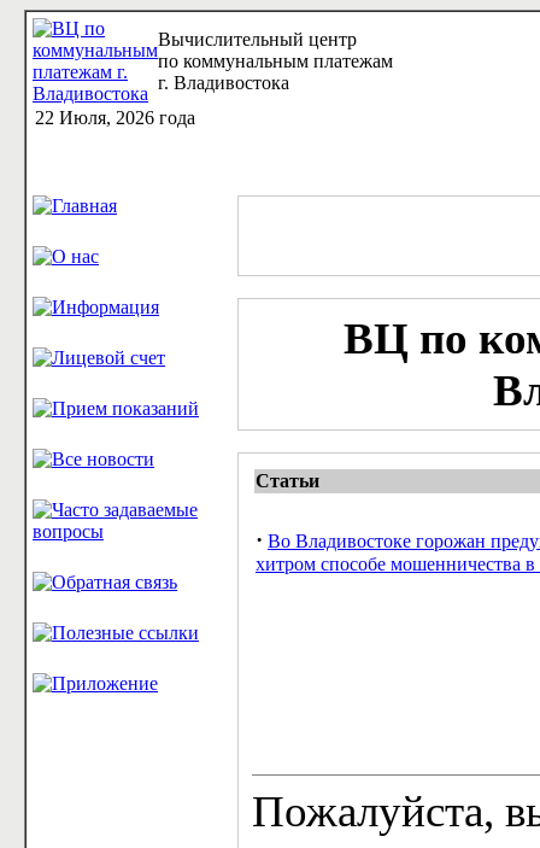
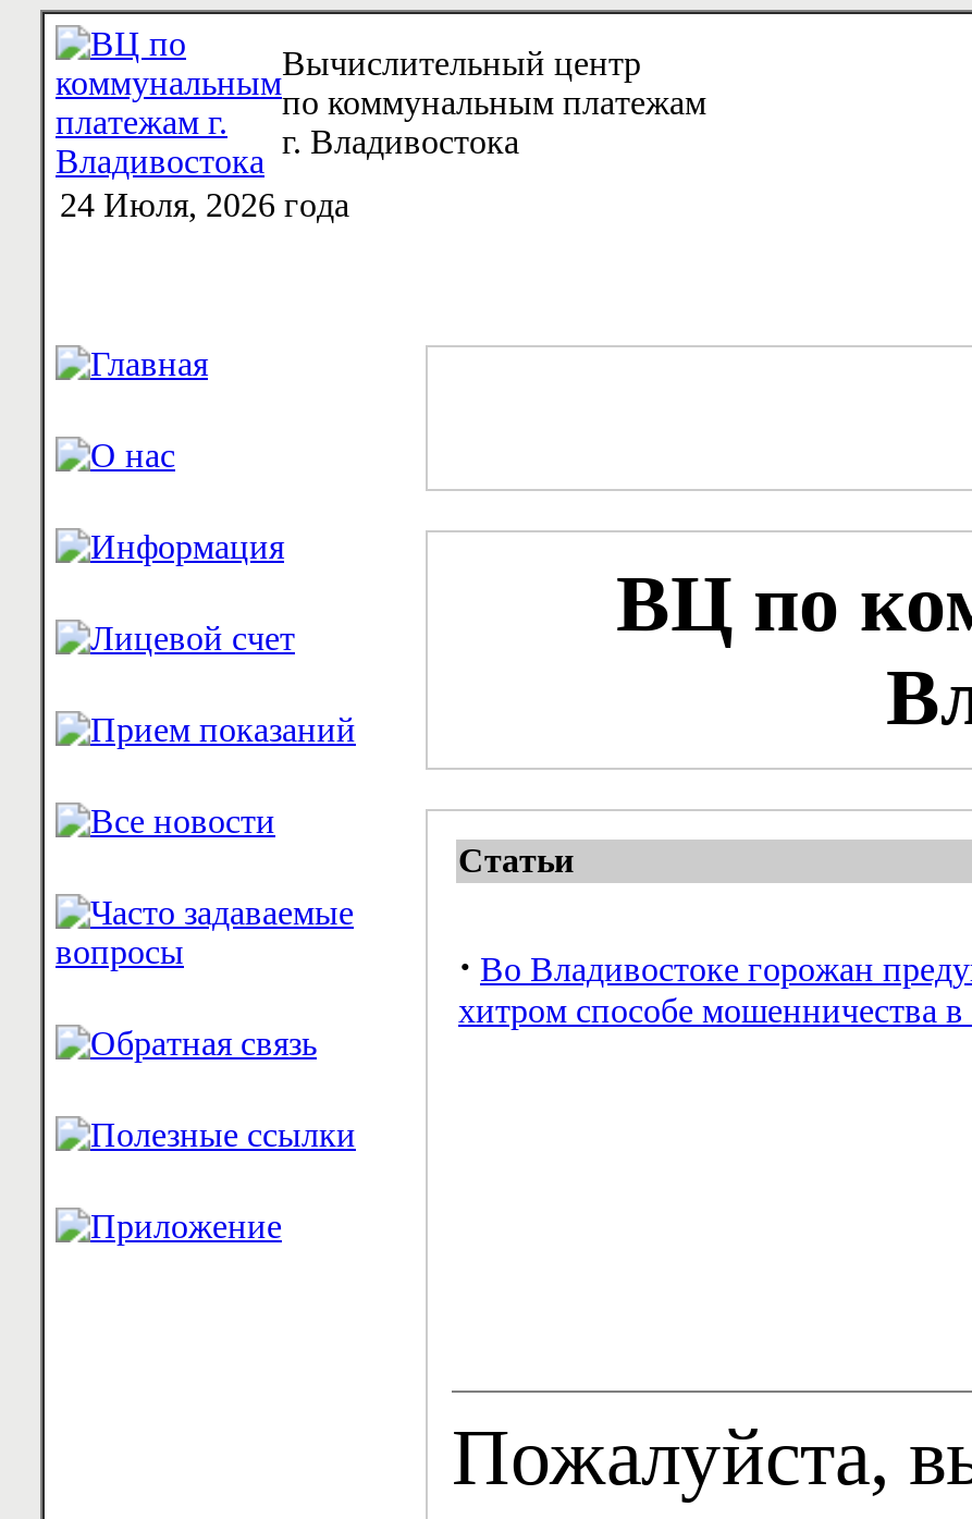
- 22 Июля, 2026 года
+ 24 Июля, 2026 года
